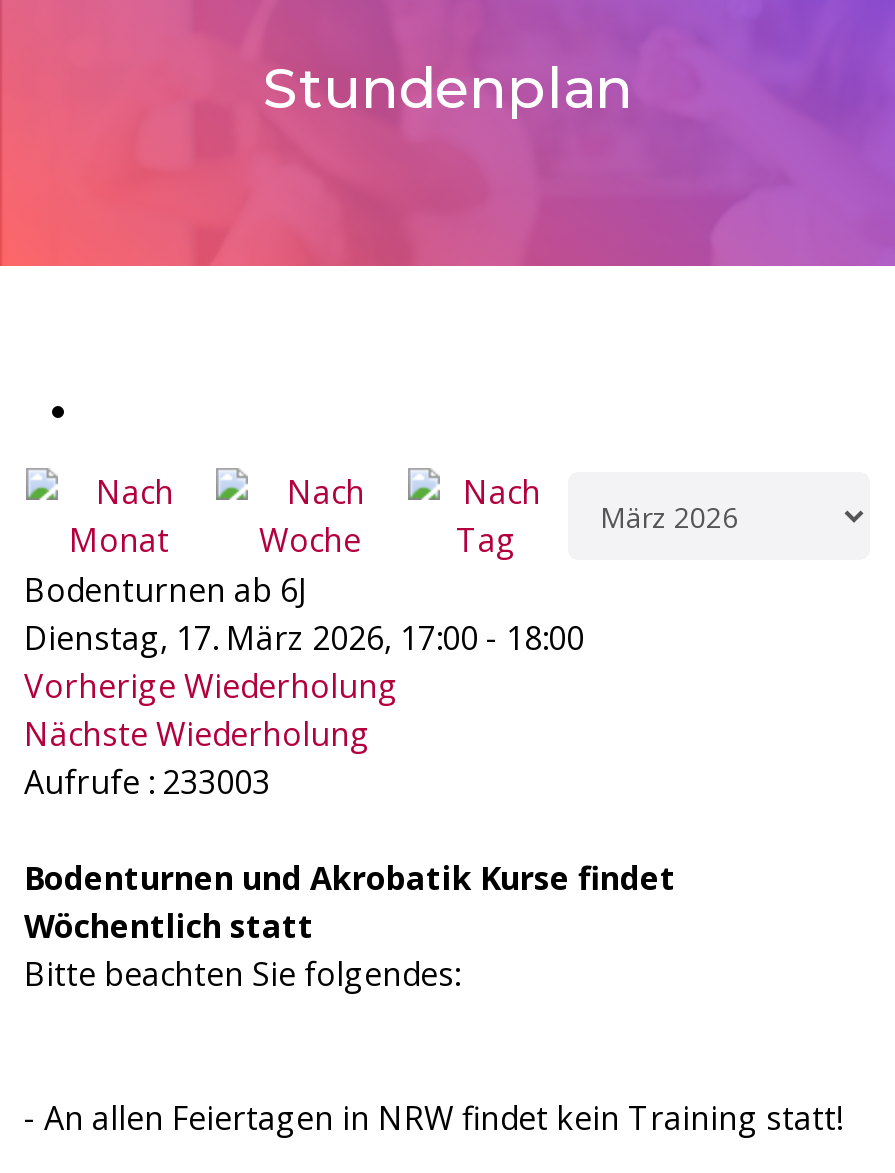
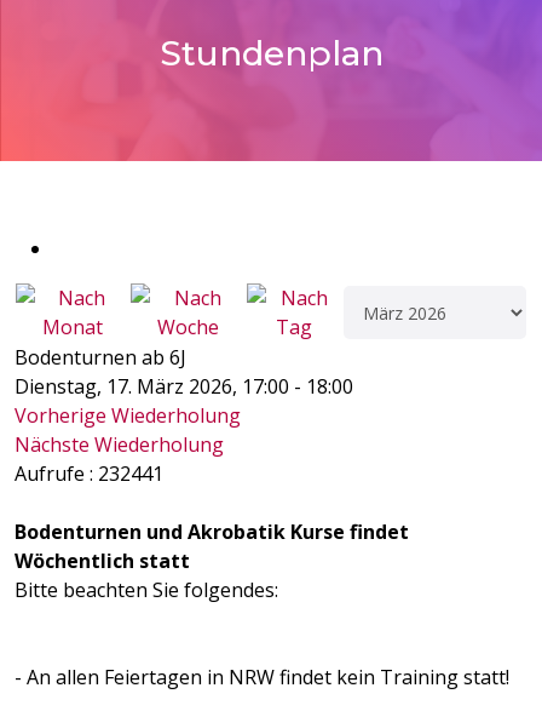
- Aufrufe: 233003
+ Aufrufe: 232441
